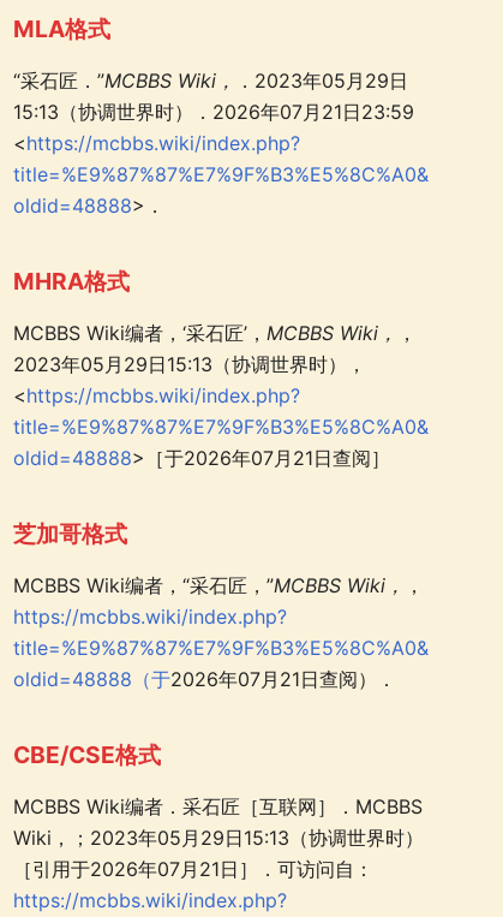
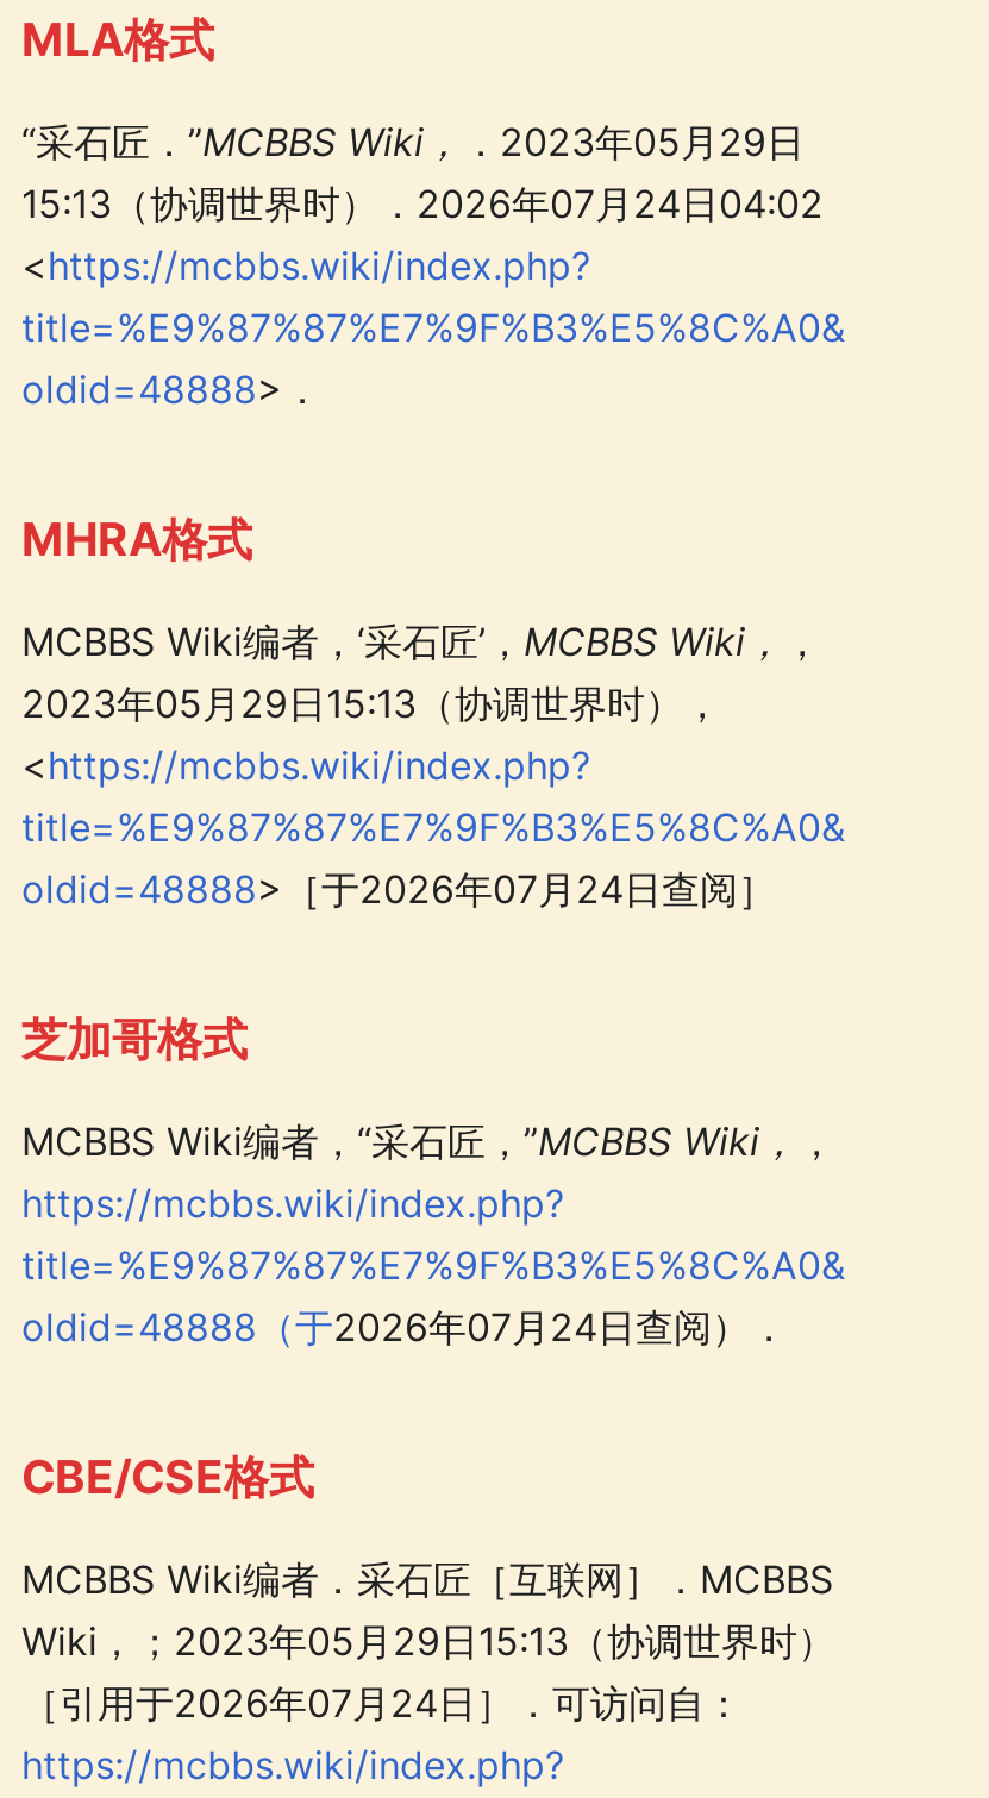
- 15:13（协调世界时）．2026年07月21日23:59
+ 15:13（协调世界时）．2026年07月24日04:02

- oldid=48888>［于2026年07月21日查阅］
+ oldid=48888>［于2026年07月24日查阅］

- oldid=48888（于2026年07月21日查阅）．
+ oldid=48888（于2026年07月24日查阅）．

- ［引用于2026年07月21日］．可访问自：
+ ［引用于2026年07月24日］．可访问自：
